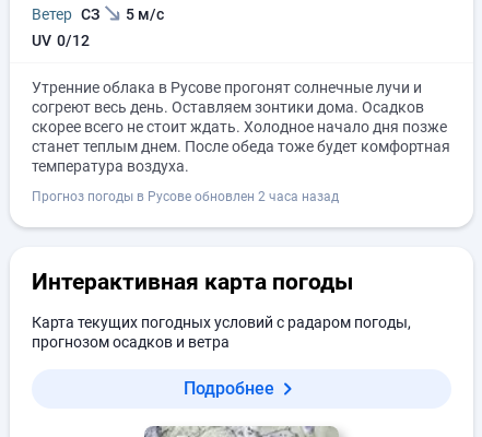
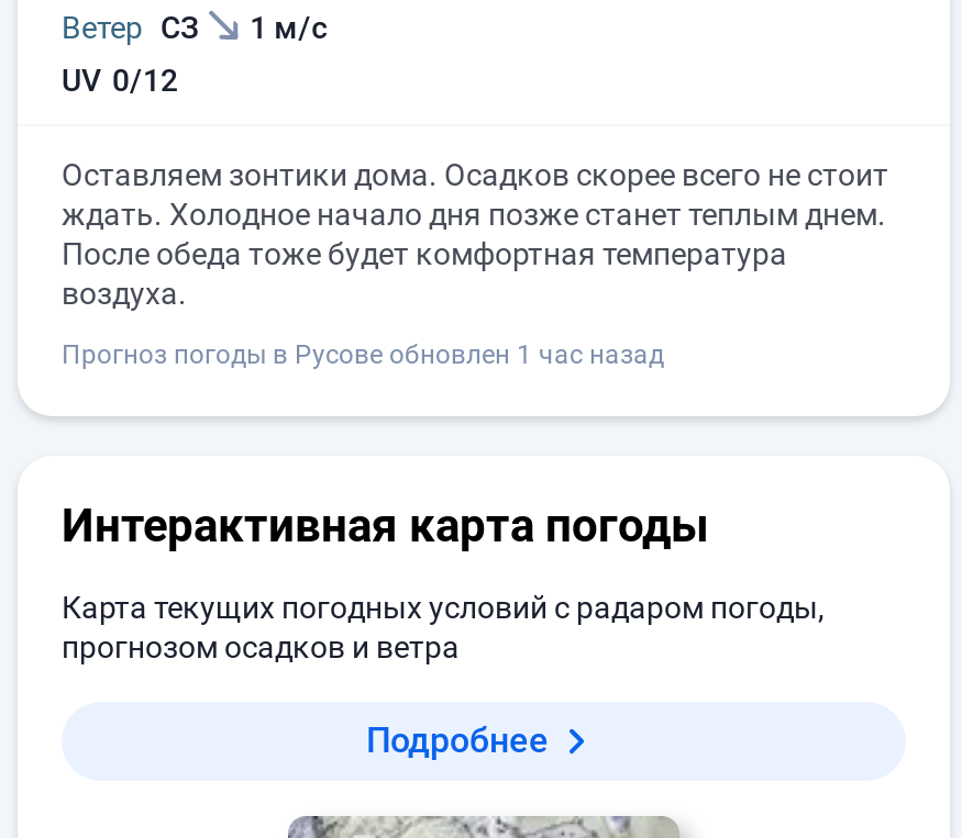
- Ветер СЗ 5 м/с
+ Ветер СЗ 1 м/с

- Утренние облака в Русове прогонят солнечные лучи и
- согреют весь день. Оставляем зонтики дома. Осадков
- скорее всего не стоит ждать. Холодное начало дня позже
- станет теплым днем. После обеда тоже будет комфортная
- температура воздуха.
+ Оставляем зонтики дома. Осадков скорее всего не стоит
+ ждать. Холодное начало дня позже станет теплым днем.
+ После обеда тоже будет комфортная температура
+ воздуха.

- Прогноз погоды в Русове обновлен 2 часа назад
+ Прогноз погоды в Русове обновлен 1 час назад
